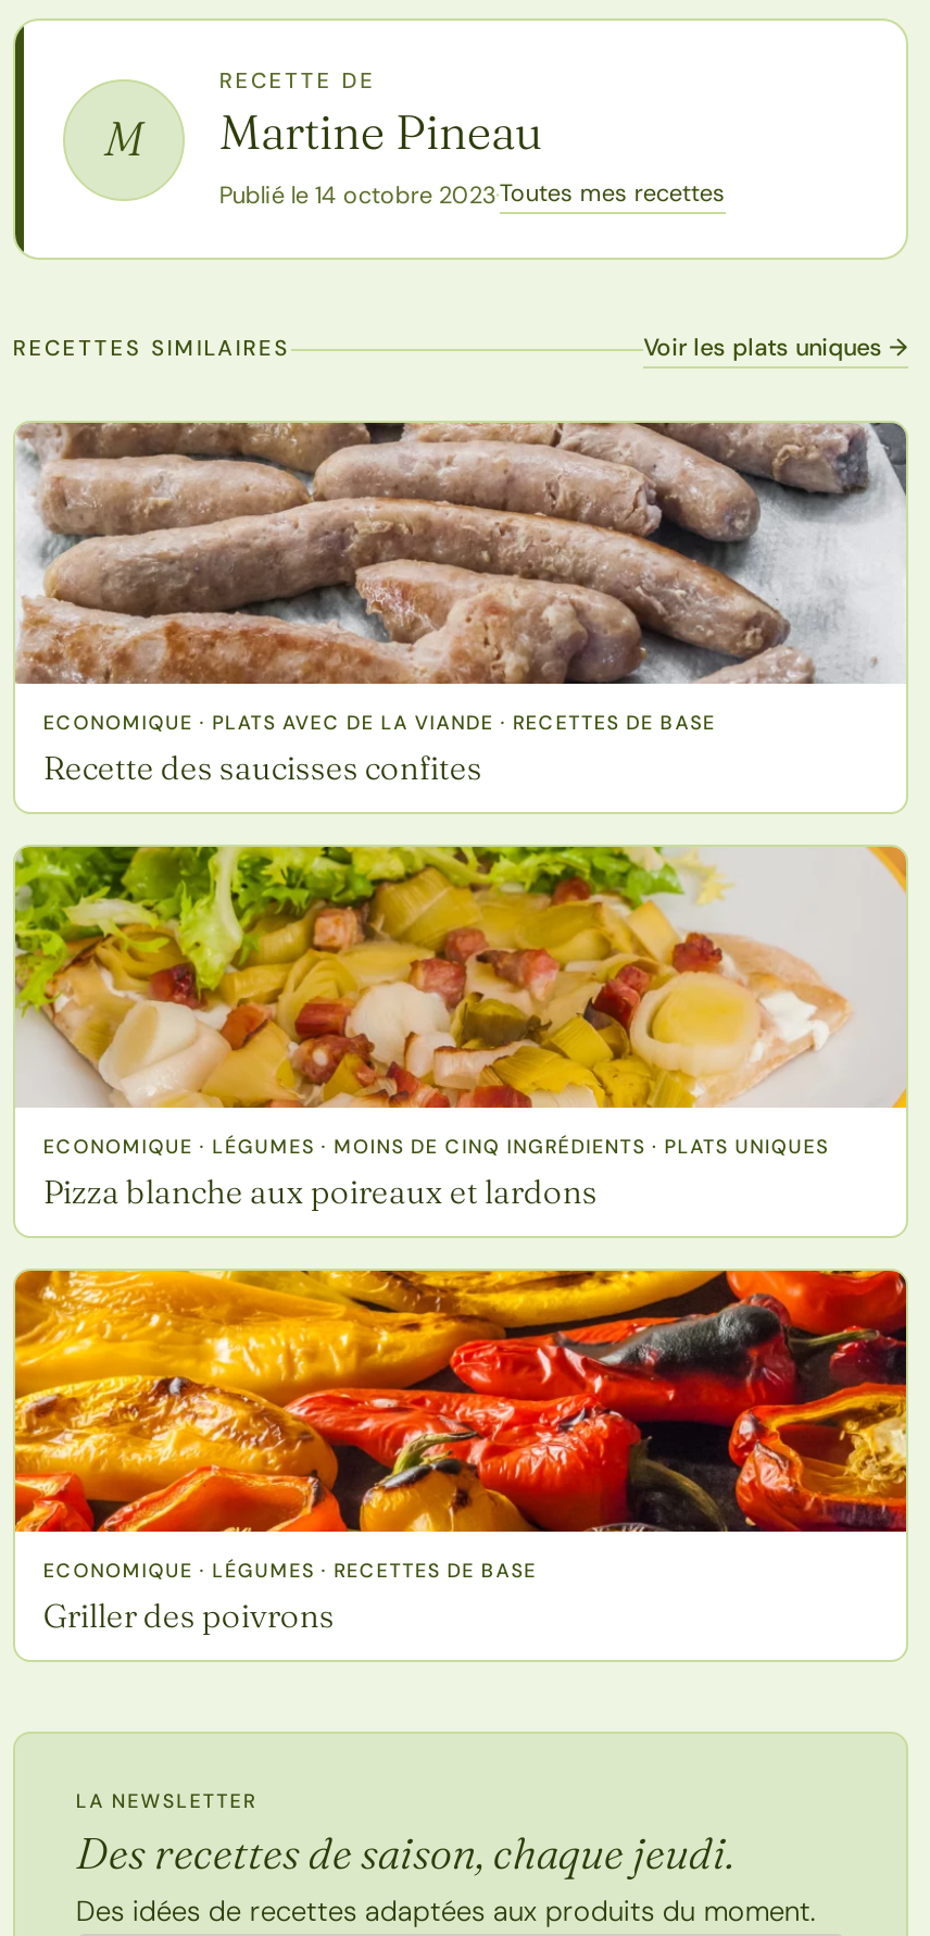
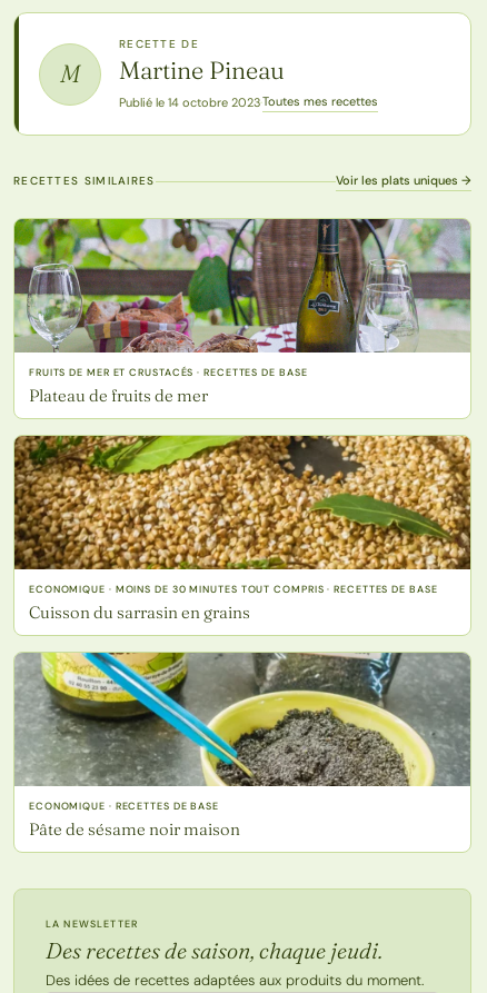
- [image]
- ECONOMIQUE · PLATS AVEC DE LA VIANDE · RECETTES DE BASE
- Recette des saucisses confites
+ [image]
+ FRUITS DE MER ET CRUSTACÉS · RECETTES DE BASE
+ Plateau de fruits de mer

- [image]
- ECONOMIQUE · LÉGUMES · MOINS DE CINQ INGRÉDIENTS · PLATS UNIQUES
- Pizza blanche aux poireaux et lardons
+ [image]
+ ECONOMIQUE · MOINS DE 30 MINUTES TOUT COMPRIS · RECETTES DE BASE
+ Cuisson du sarrasin en grains

- [image]
- ECONOMIQUE · LÉGUMES · RECETTES DE BASE
- Griller des poivrons
+ [image]
+ ECONOMIQUE · RECETTES DE BASE
+ Pâte de sésame noir maison
